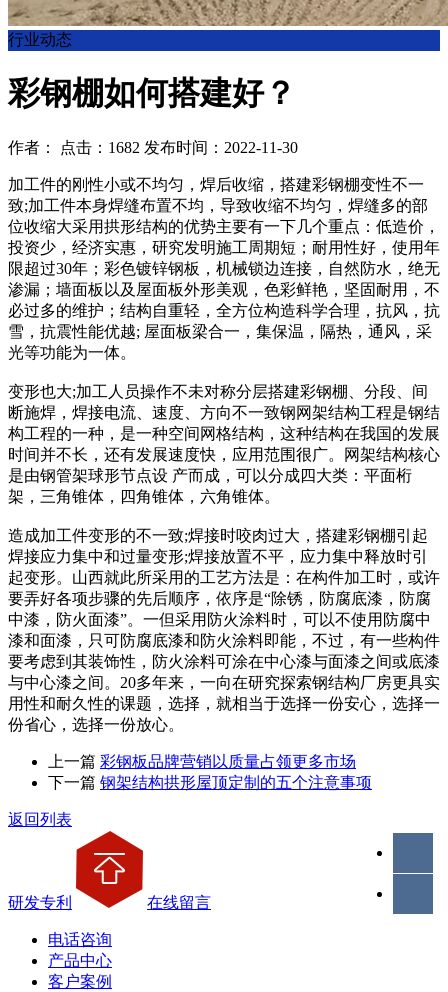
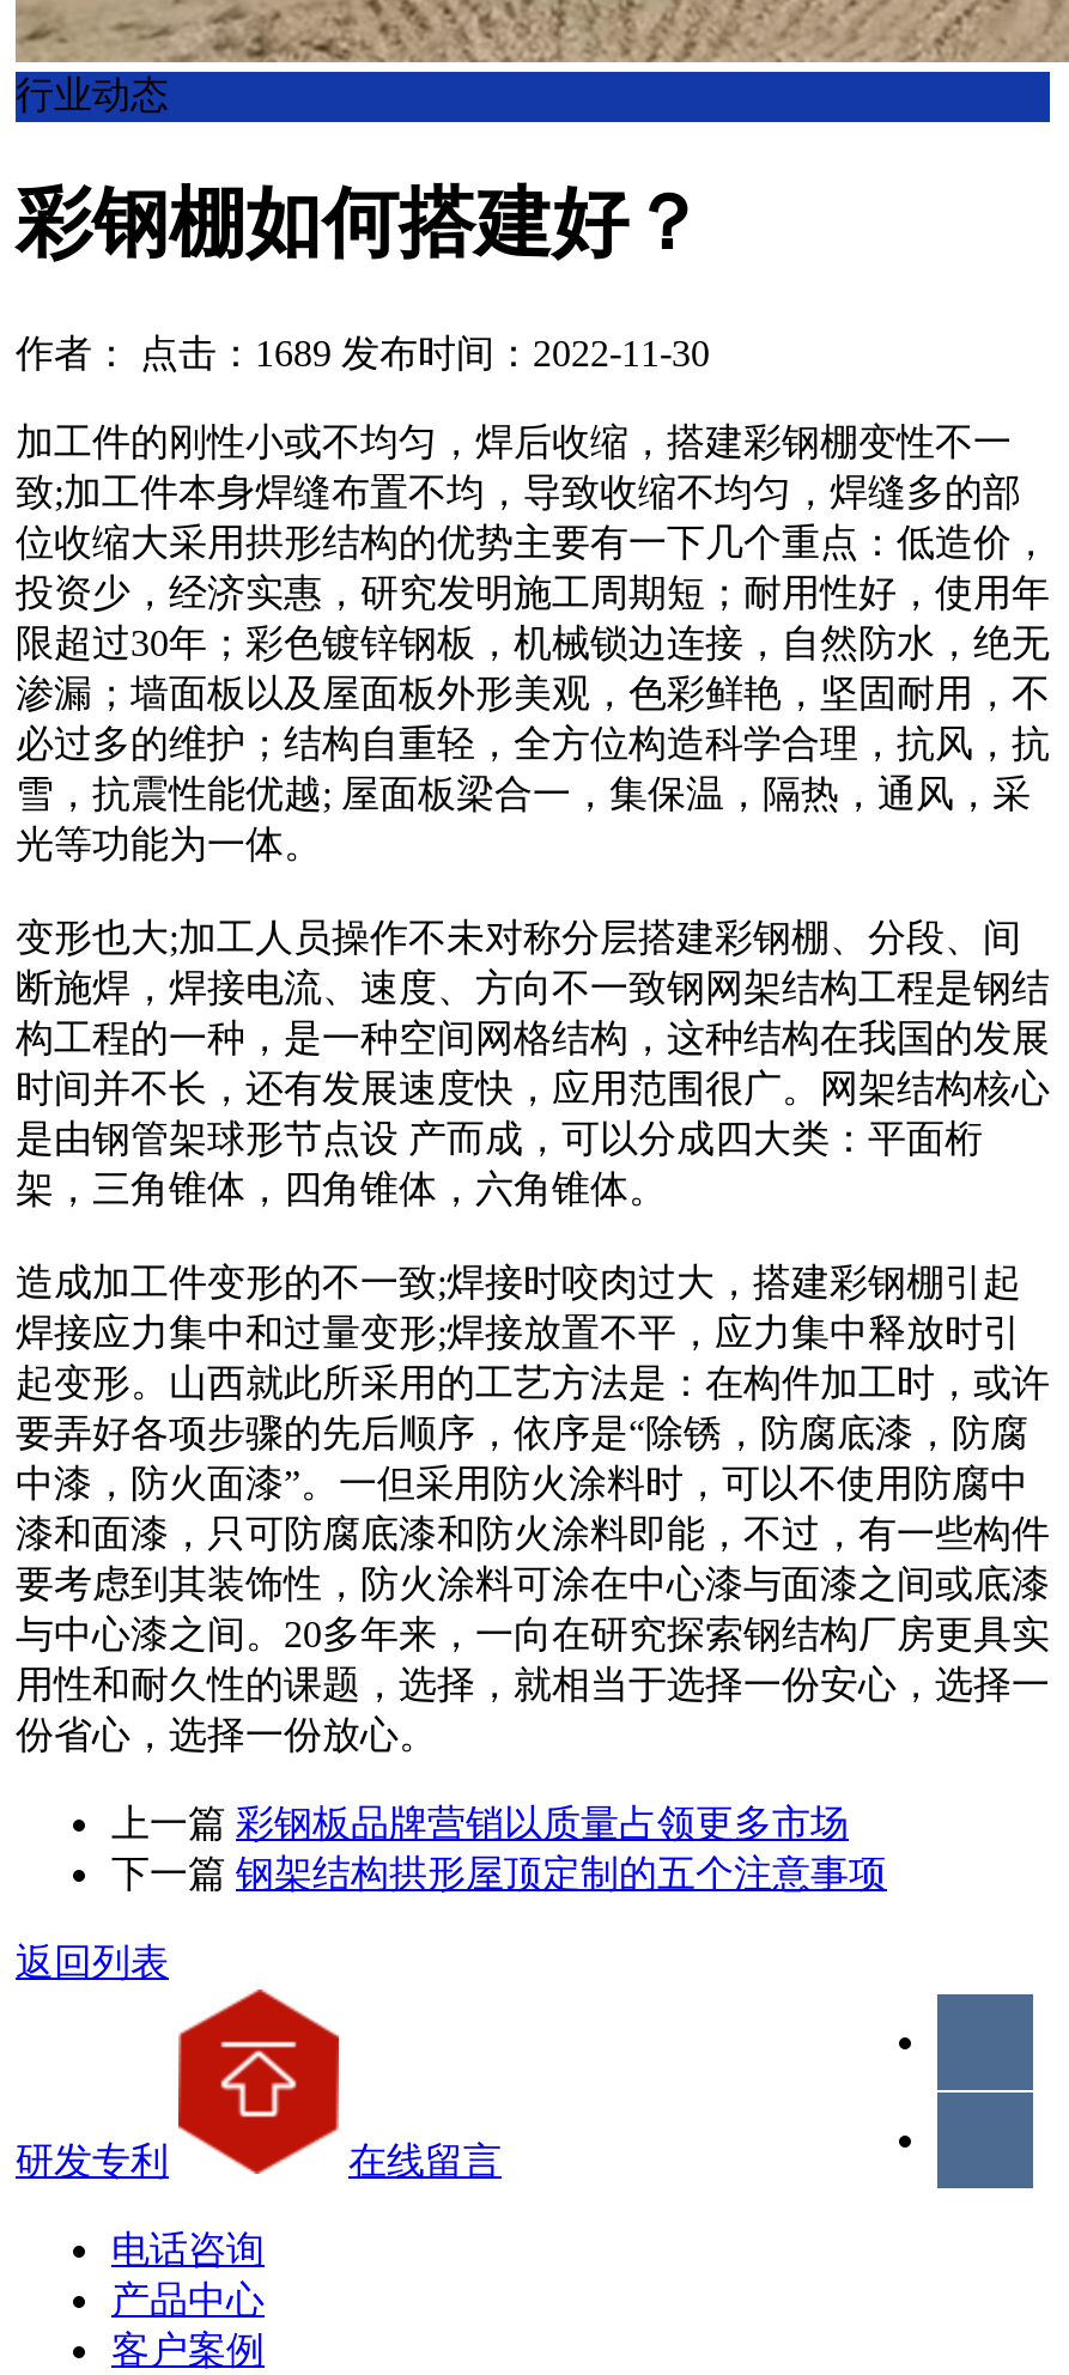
- 作者： 点击：1682 发布时间：2022-11-30
+ 作者： 点击：1689 发布时间：2022-11-30
